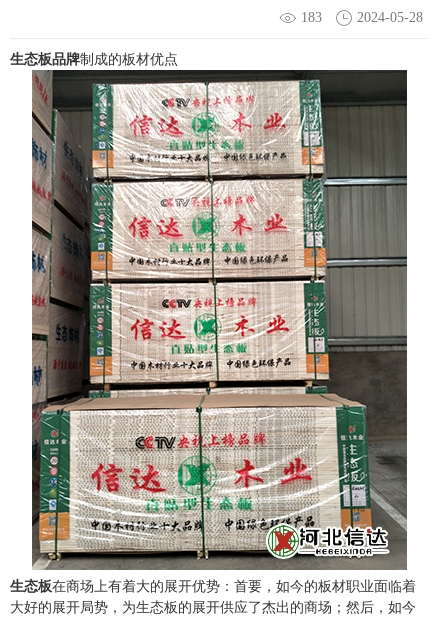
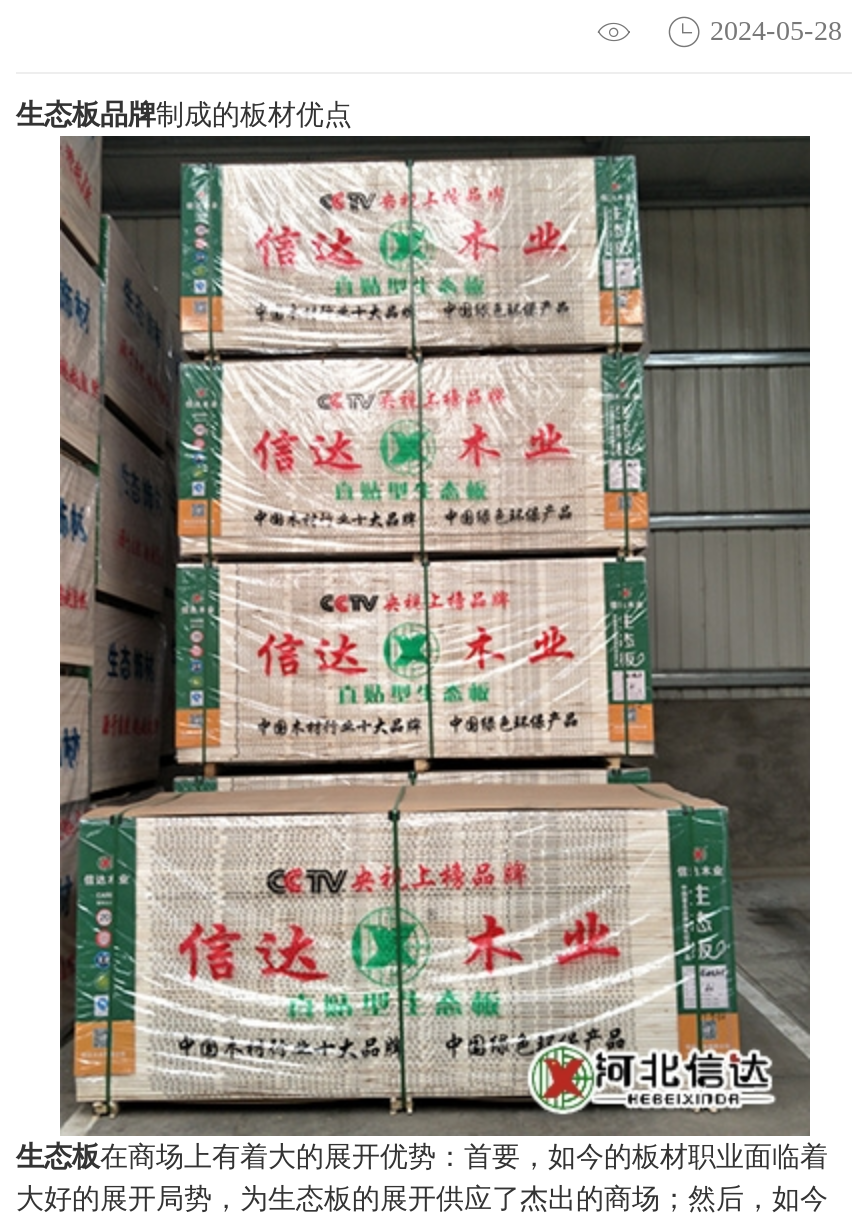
- 183
